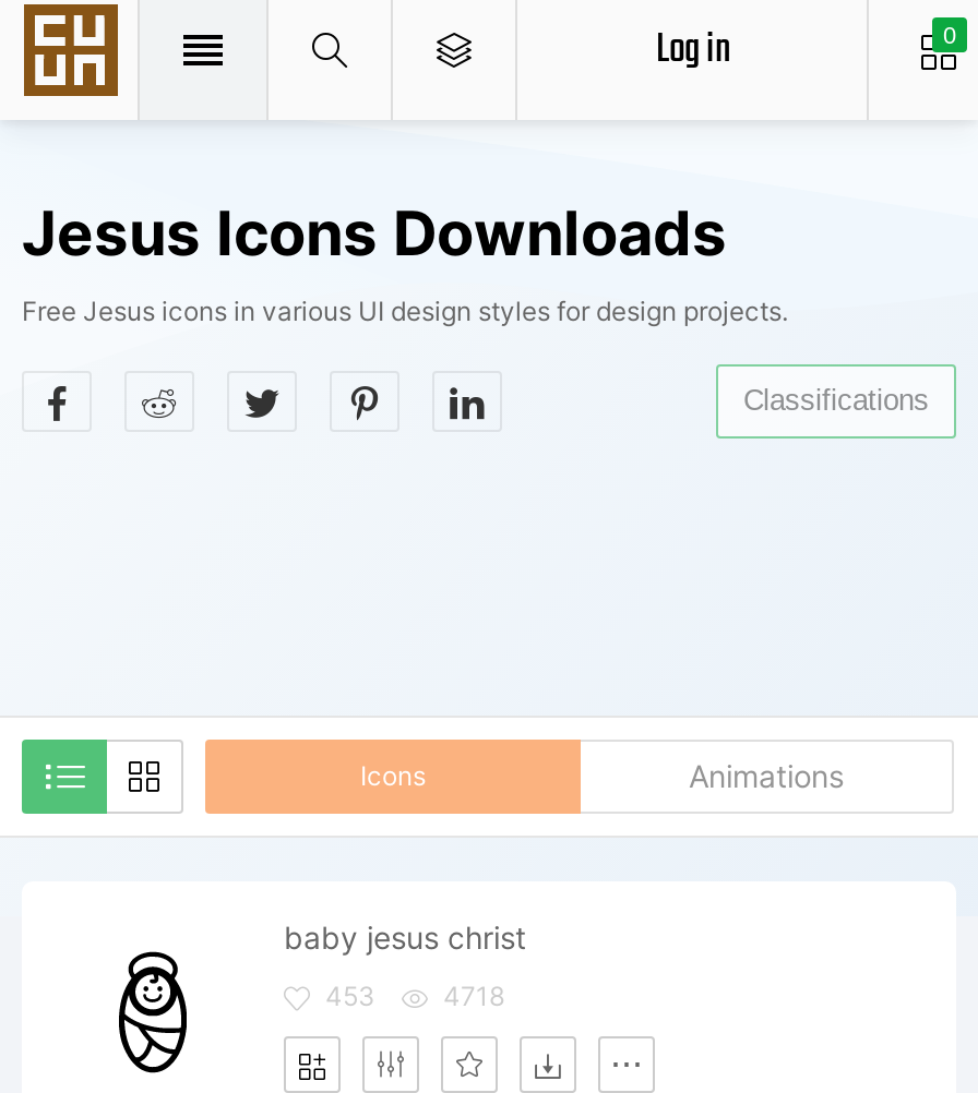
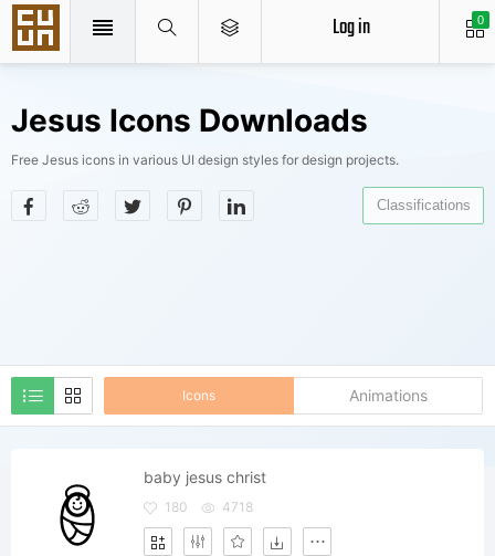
- 453
+ 180
